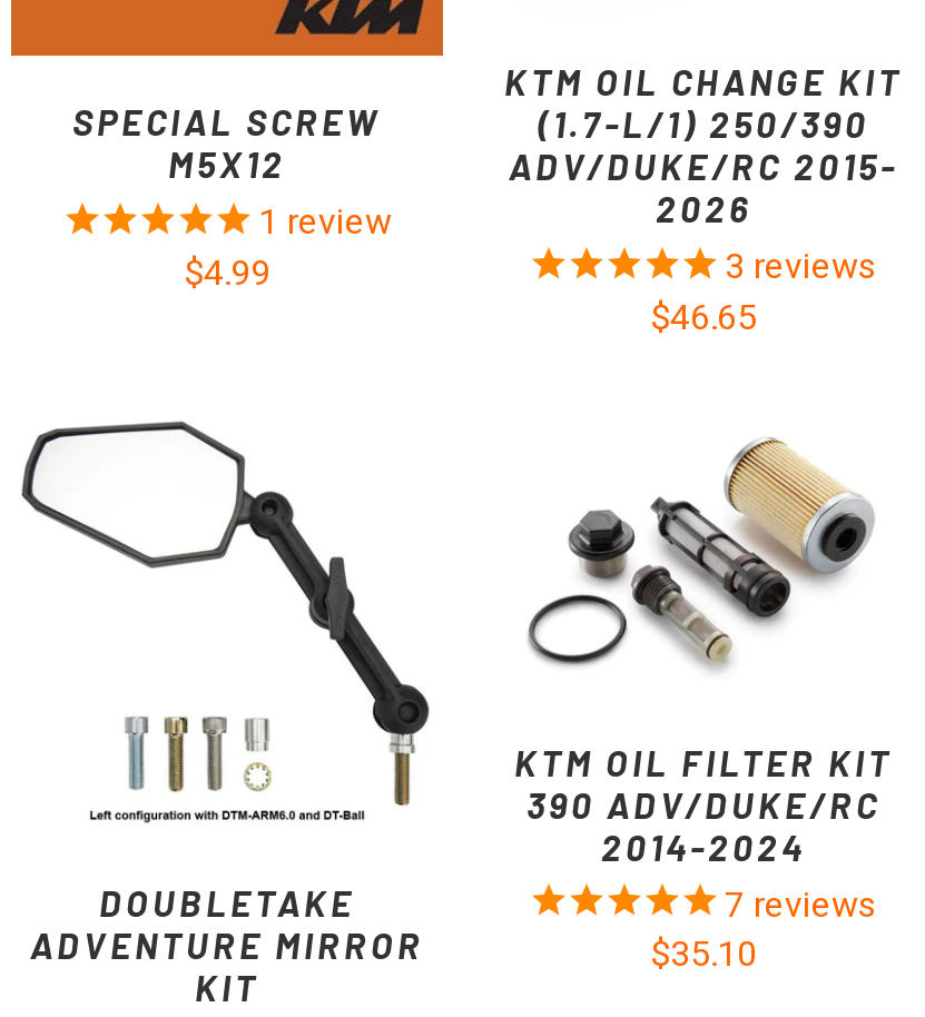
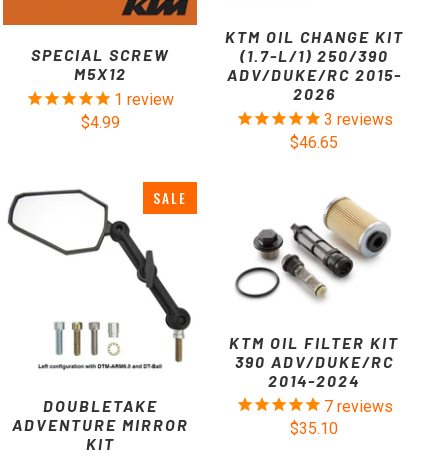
+ SALE
